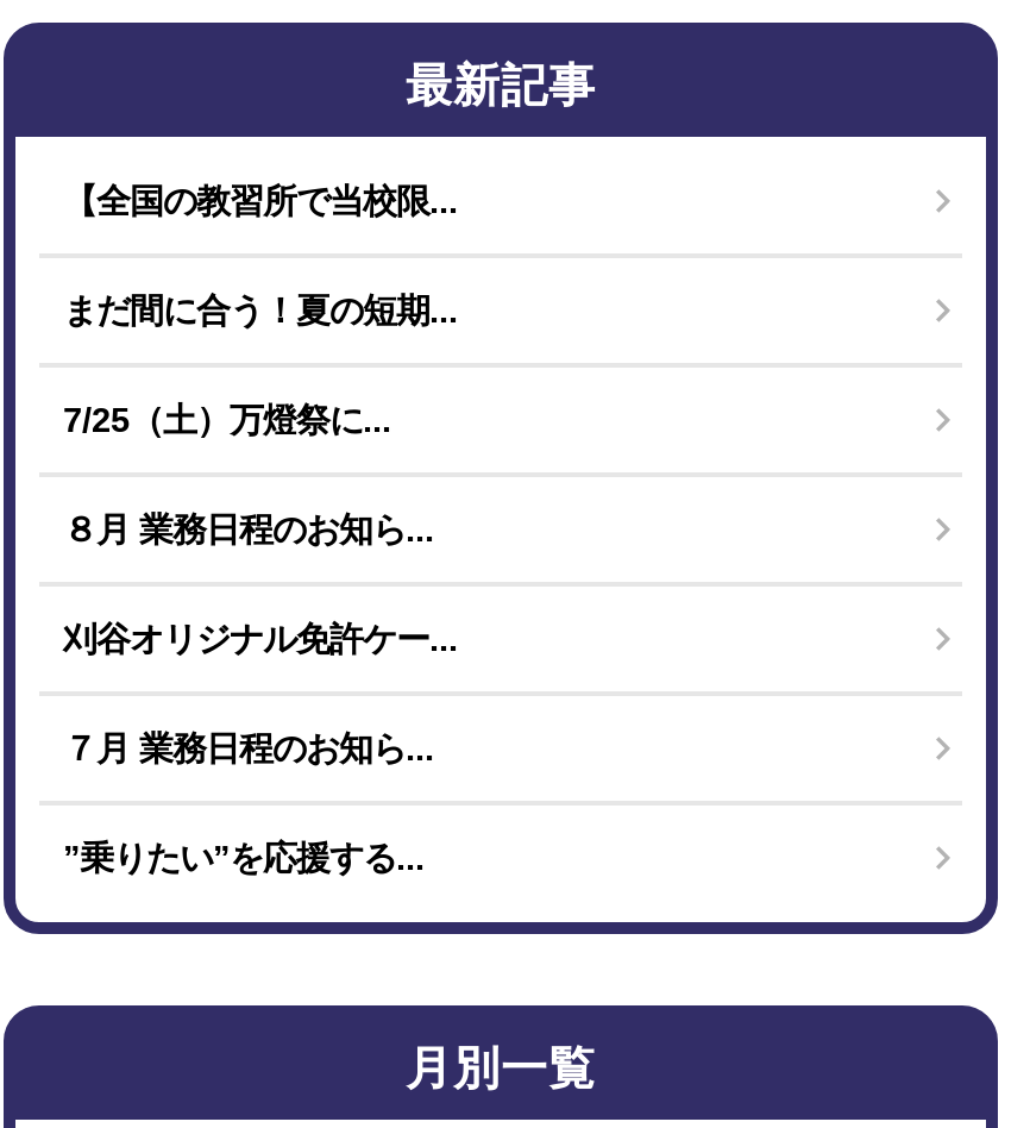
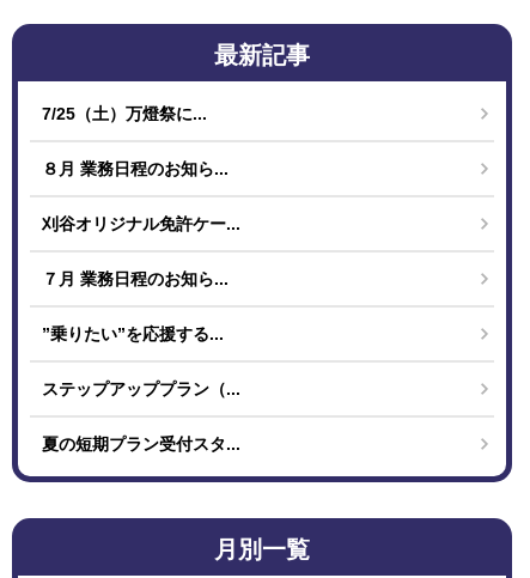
- 【全国の教習所で当校限...
- まだ間に合う！夏の短期...

moved up: 7/25（土）万燈祭に... | ８月 業務日程のお知ら... | 刈谷オリジナル免許ケー... | ７月 業務日程のお知ら... | ”乗りたい”を応援する...

+ ステップアッププラン（...
+ 夏の短期プラン受付スタ...
